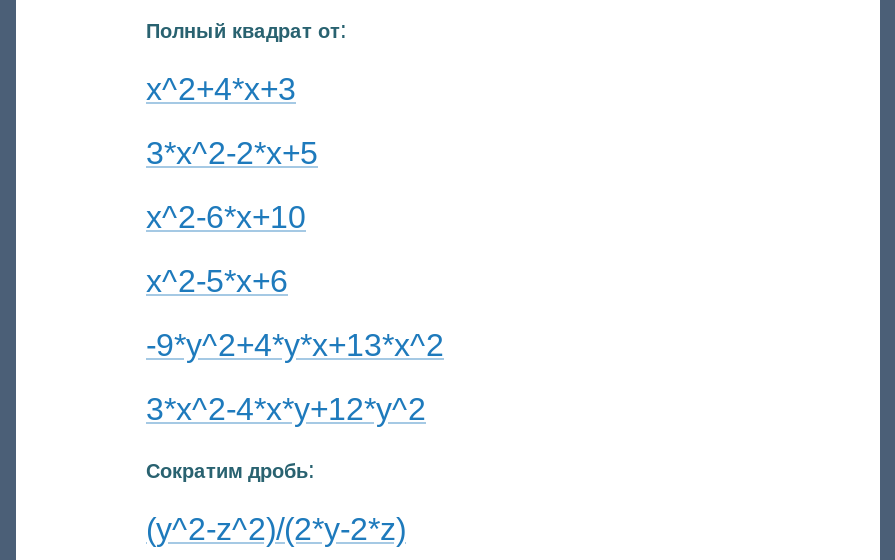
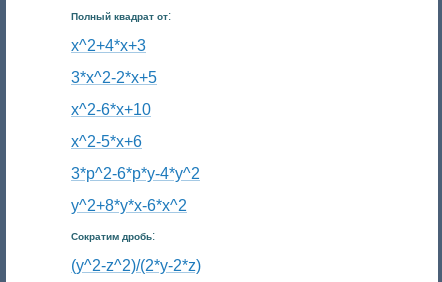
- -9*y^2+4*y*x+13*x^2
+ 3*p^2-6*p*y-4*y^2

- 3*x^2-4*x*y+12*y^2
+ y^2+8*y*x-6*x^2
